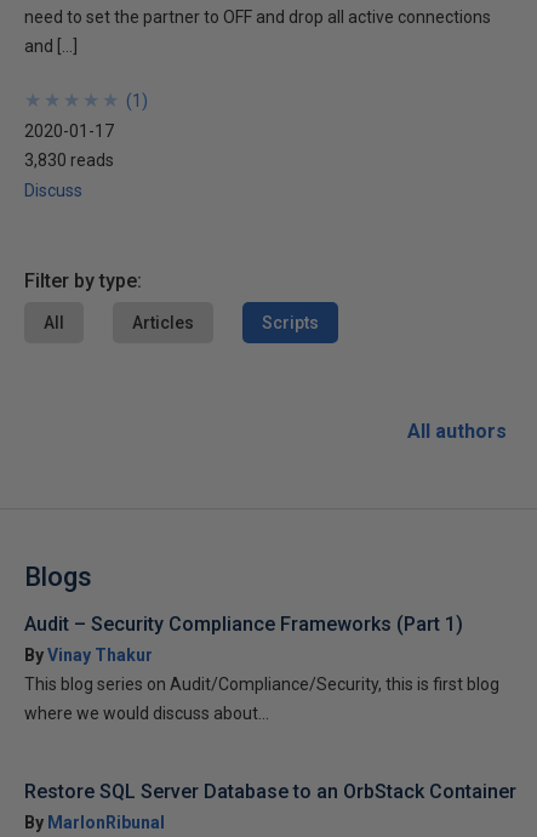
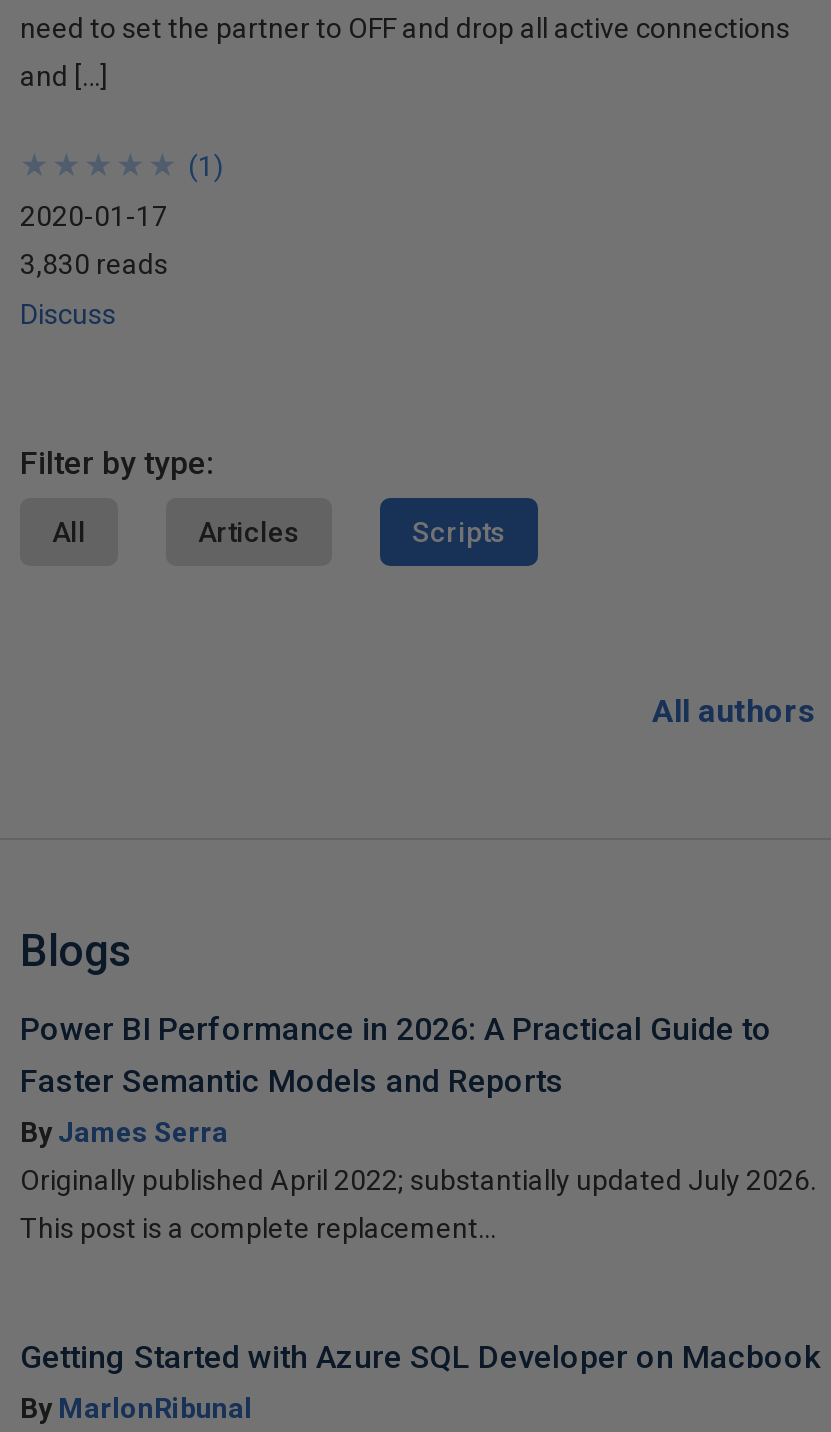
- Audit – Security Compliance Frameworks (Part 1)
- By Vinay Thakur
+ Power BI Performance in 2026: A Practical Guide to
+ Faster Semantic Models and Reports
+ By James Serra

- This blog series on Audit/Compliance/Security, this is first blog
+ Originally published April 2022; substantially updated July 2026.

- where we would discuss about...
+ This post is a complete replacement...

- Restore SQL Server Database to an OrbStack Container
+ Getting Started with Azure SQL Developer on Macbook
